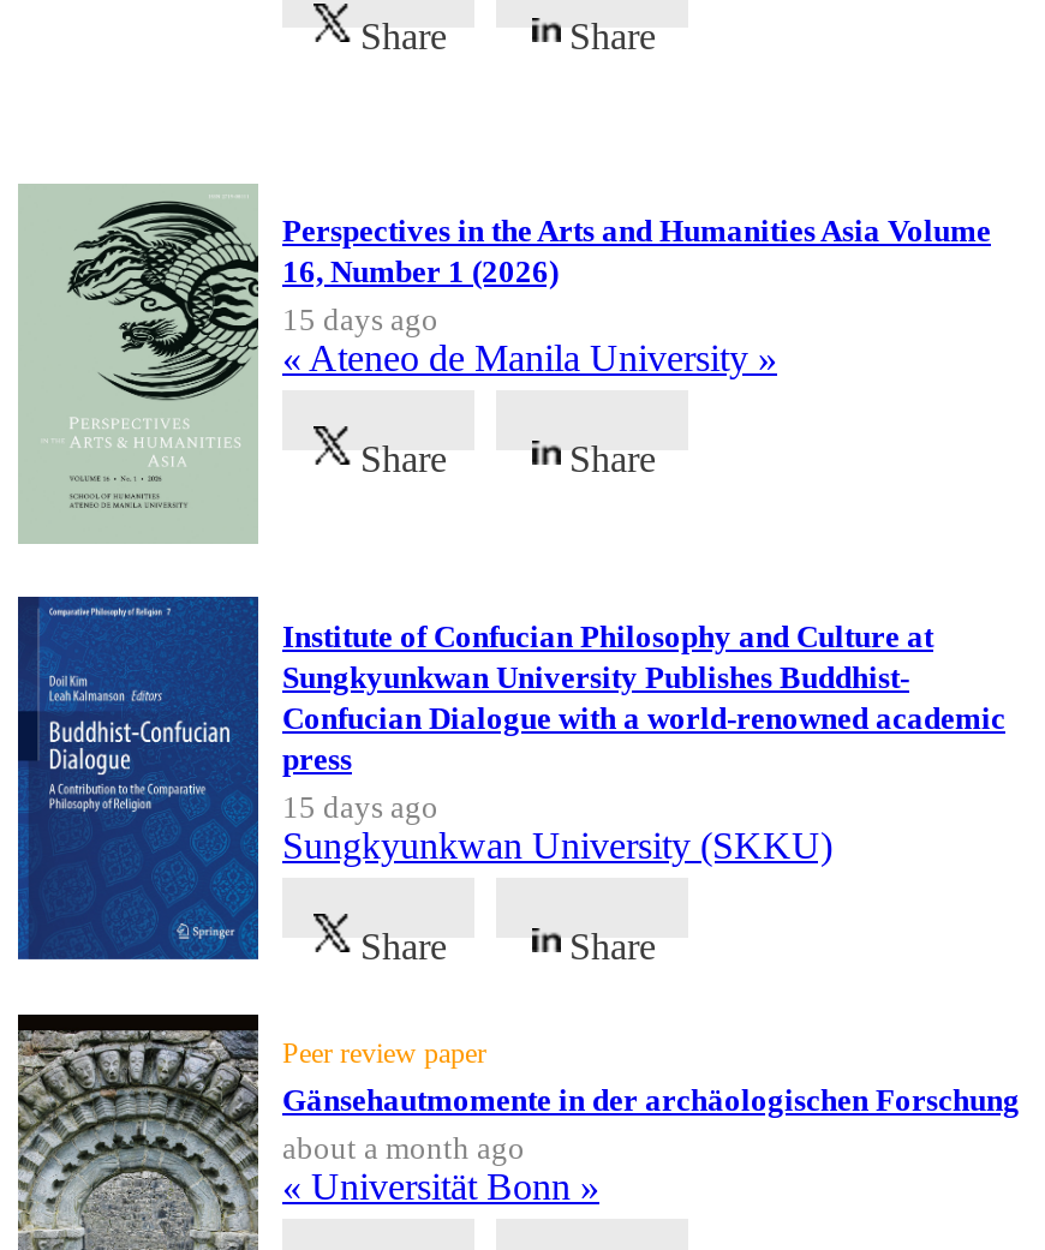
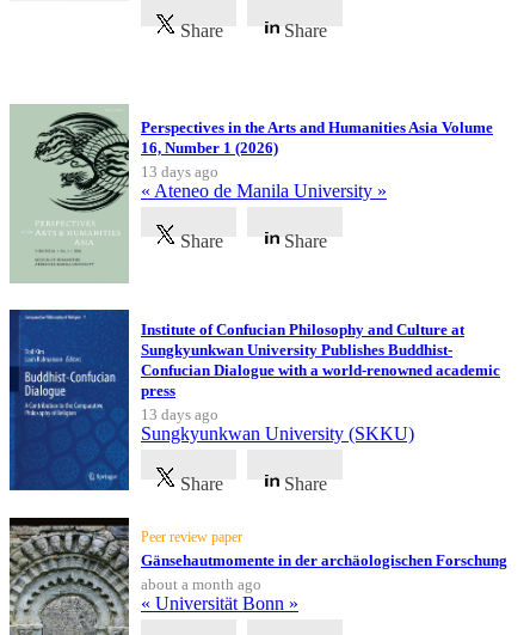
- 15 days ago
+ 13 days ago

- 15 days ago
+ 13 days ago
